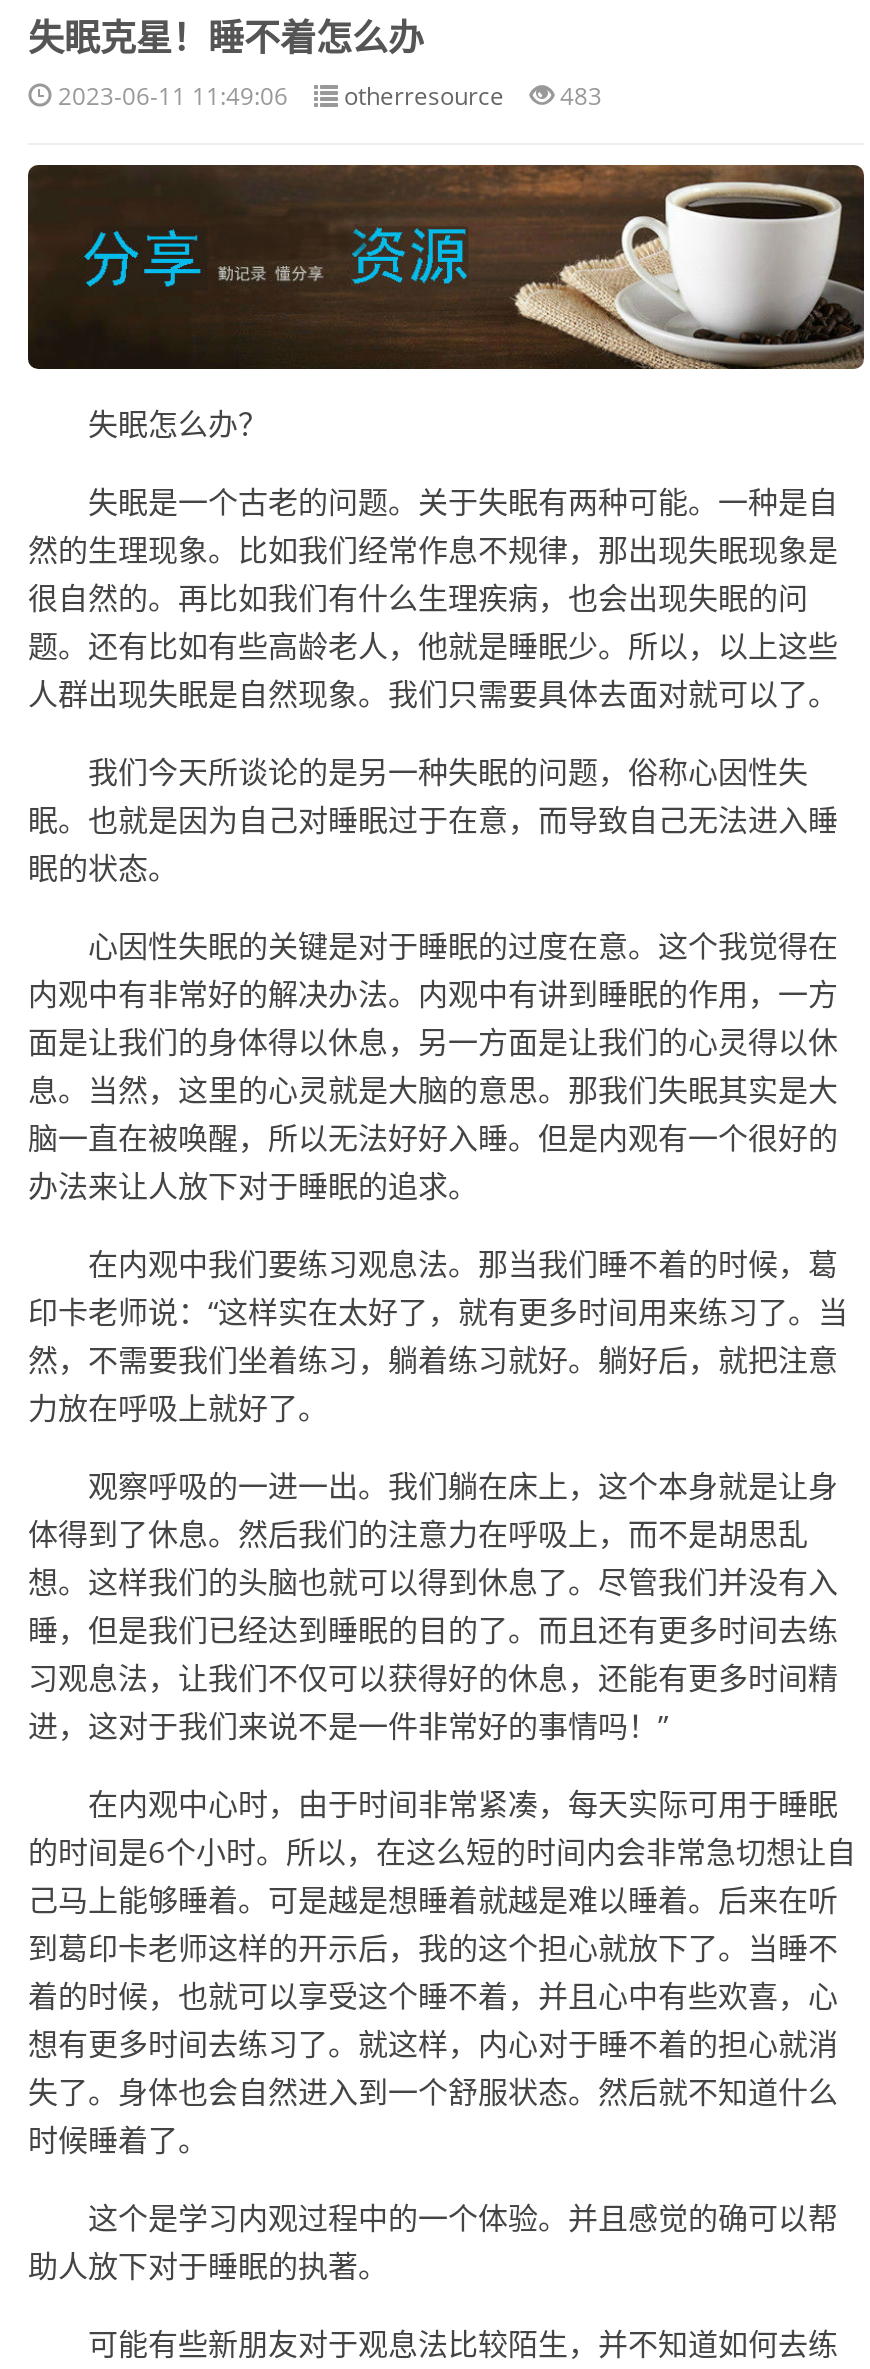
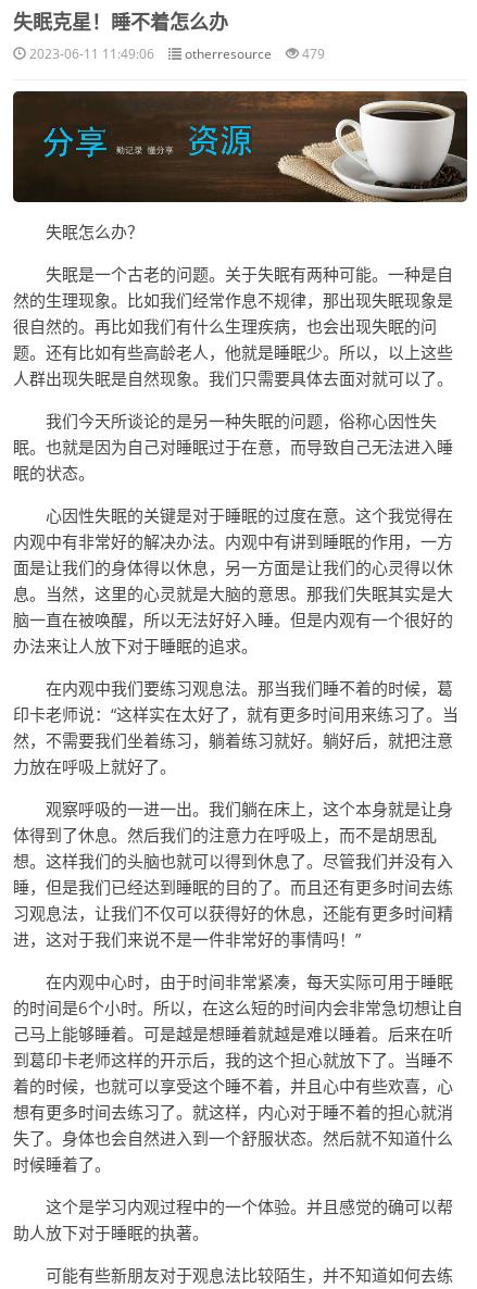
- 2023-06-11 11:49:06 otherresource 483
+ 2023-06-11 11:49:06 otherresource 479
